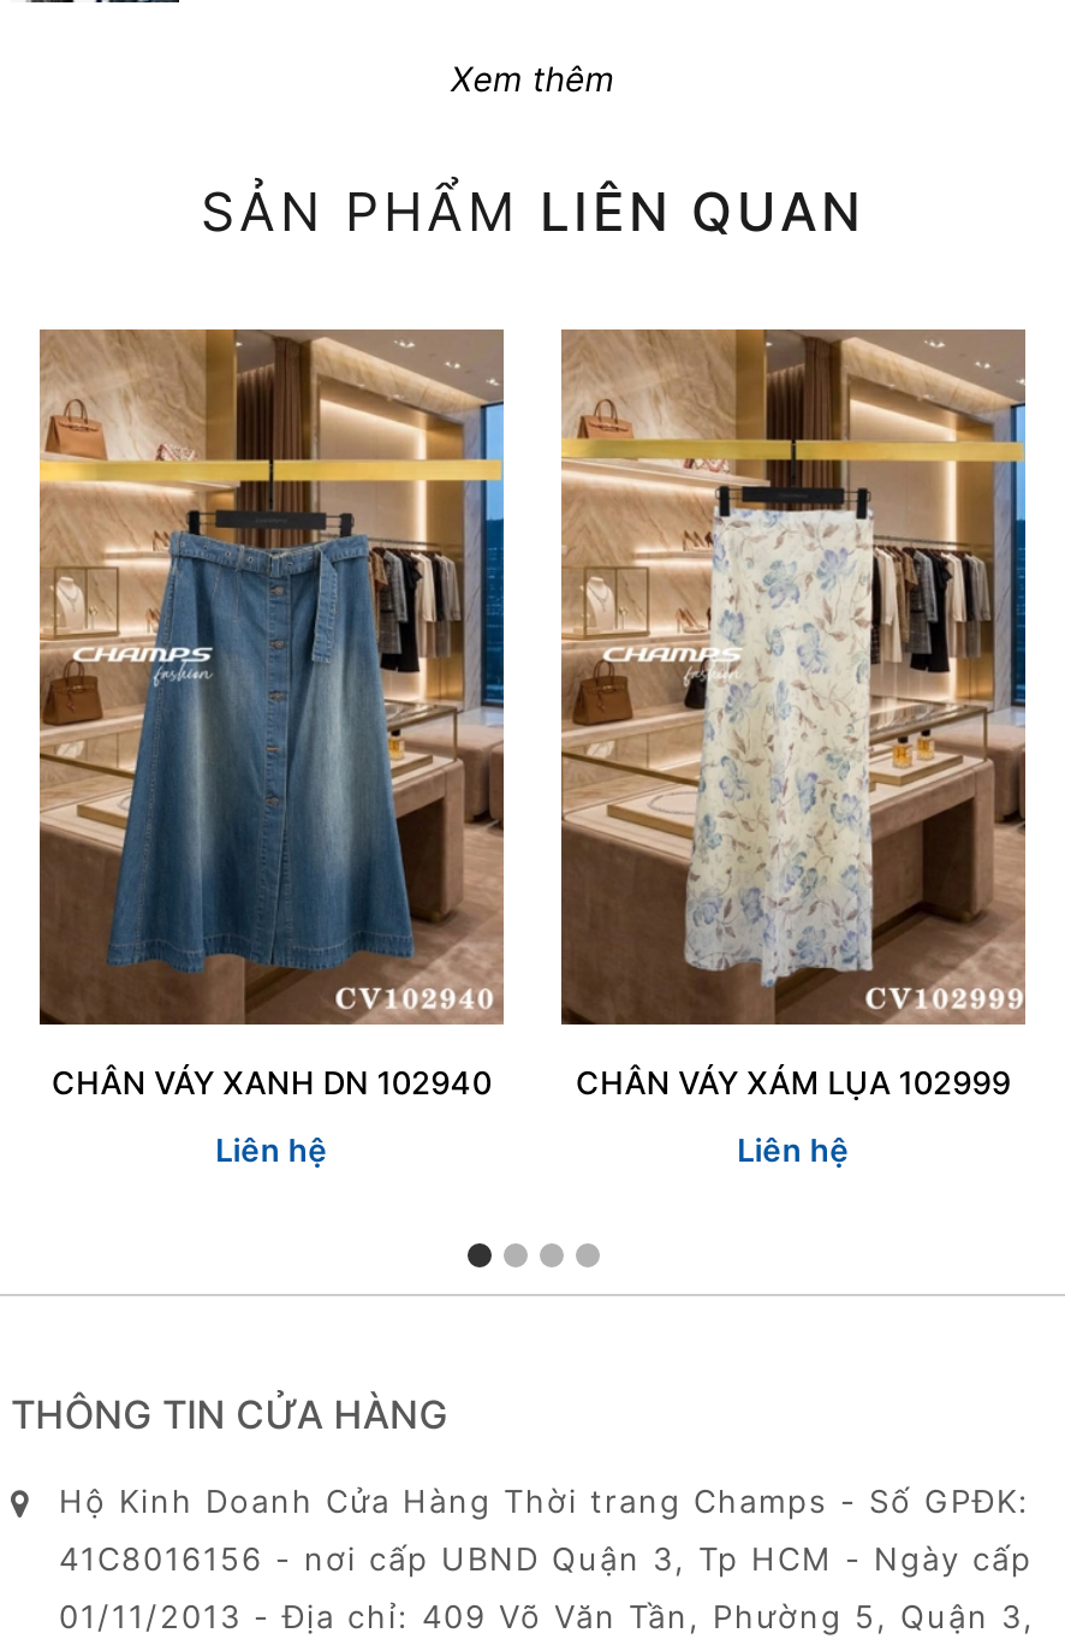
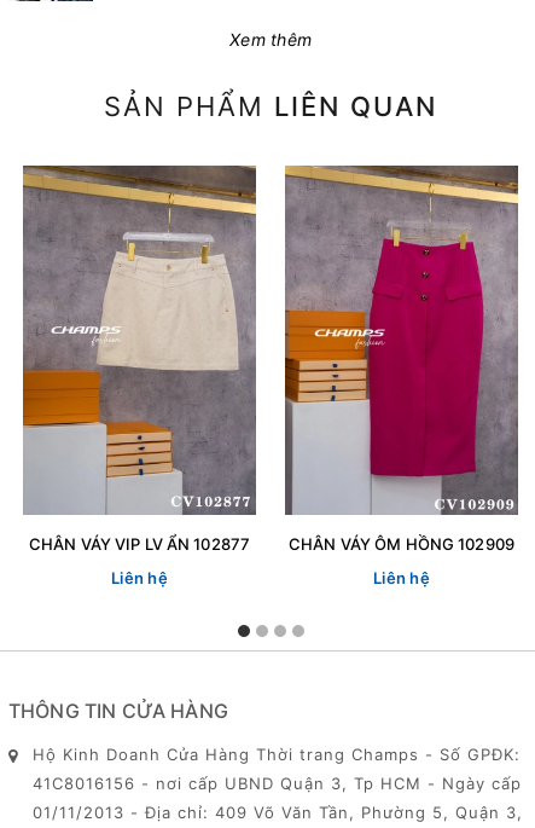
- [image]
- CHÂN VÁY XANH DN 102940
+ [image]
+ CHÂN VÁY VIP LV ẨN 102877

- [image]
- CHÂN VÁY XÁM LỤA 102999
+ [image]
+ CHÂN VÁY ÔM HỒNG 102909
